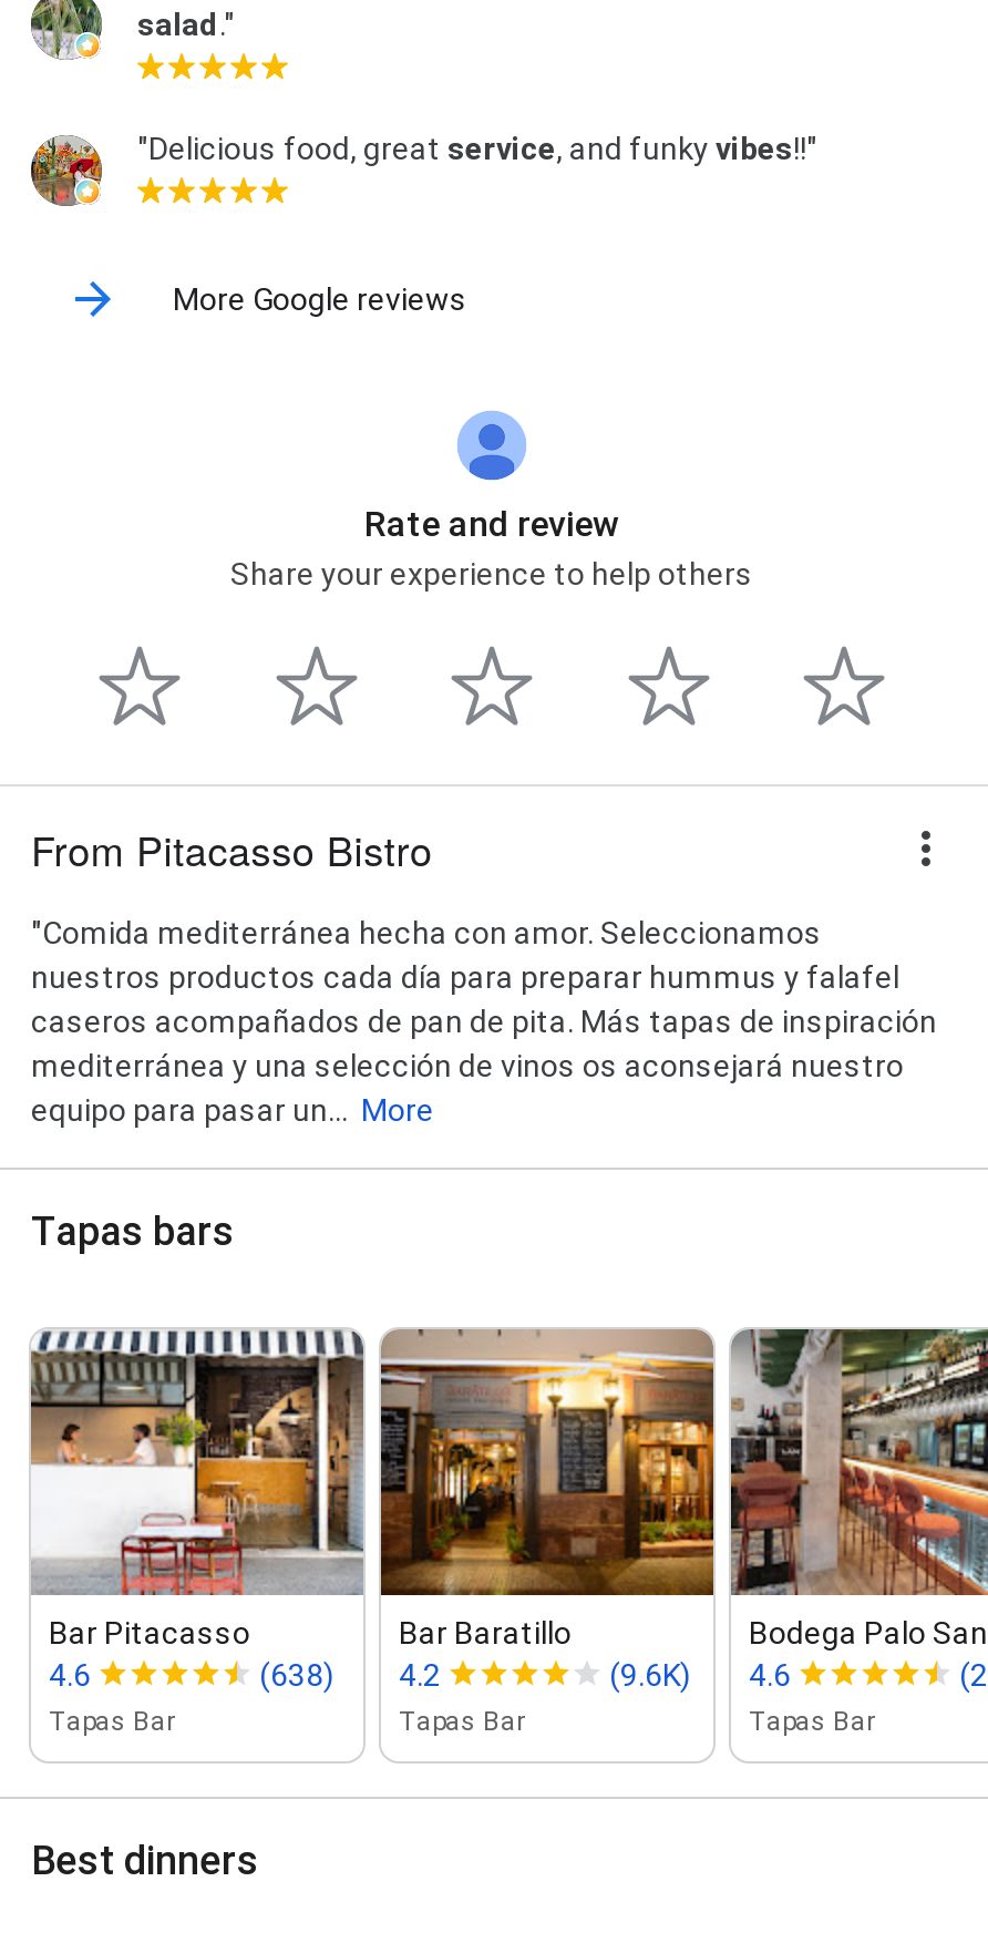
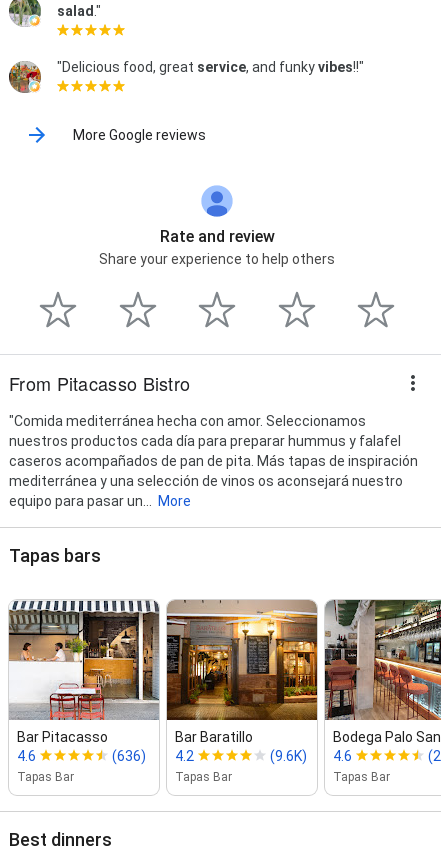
- (638) 4.2
+ (636) 4.2
